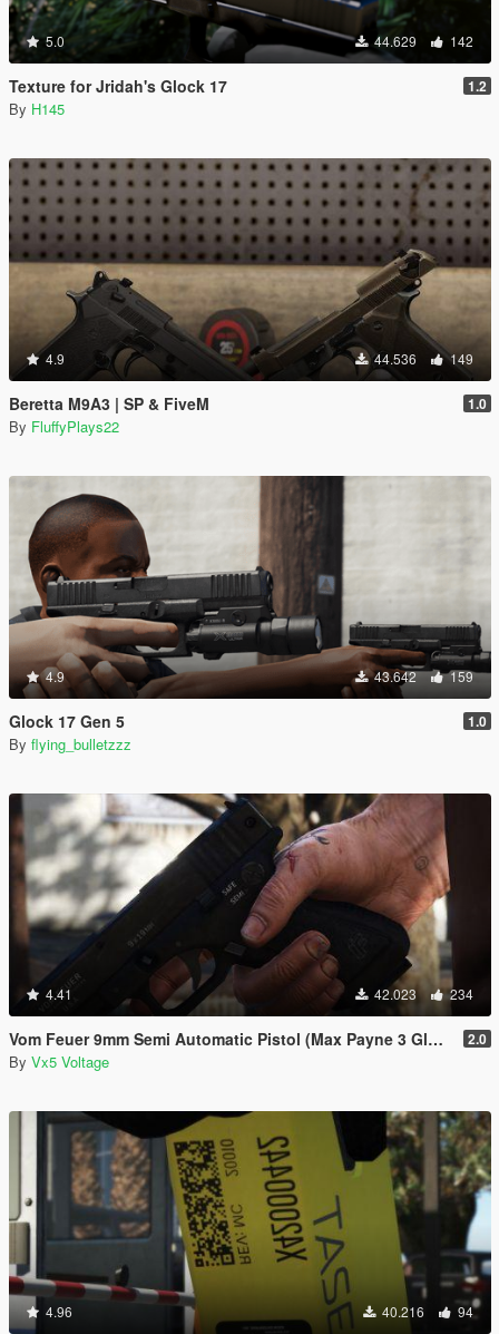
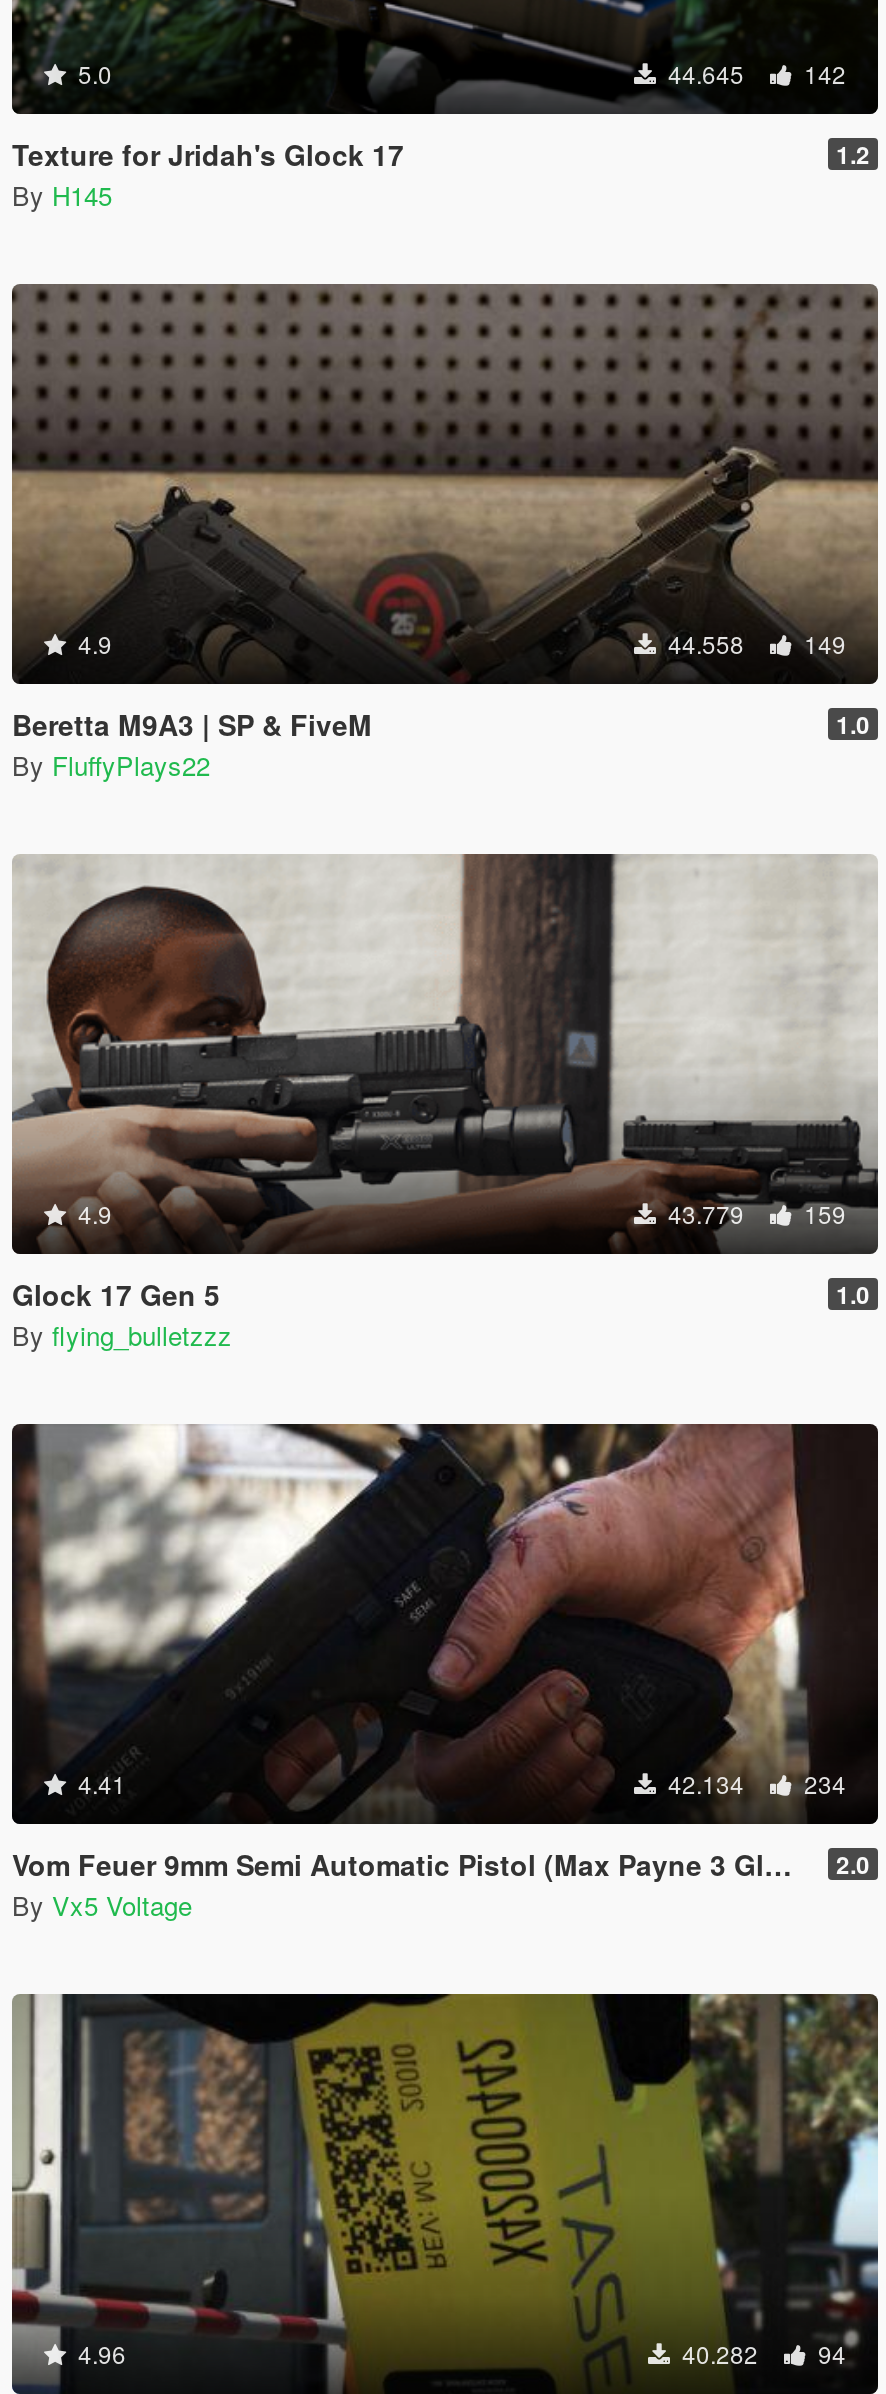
- 44.629 142
+ 44.645 142

- 44.536 149
+ 44.558 149

- 43.642 159
+ 43.779 159

- 42.023 234
+ 42.134 234

- 40.216 94
+ 40.282 94
